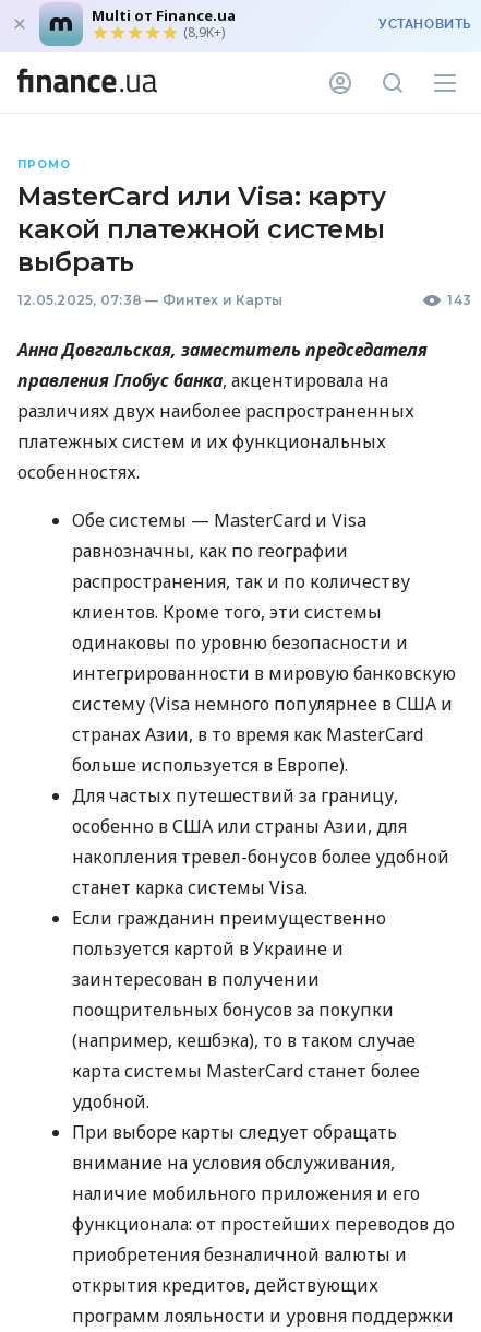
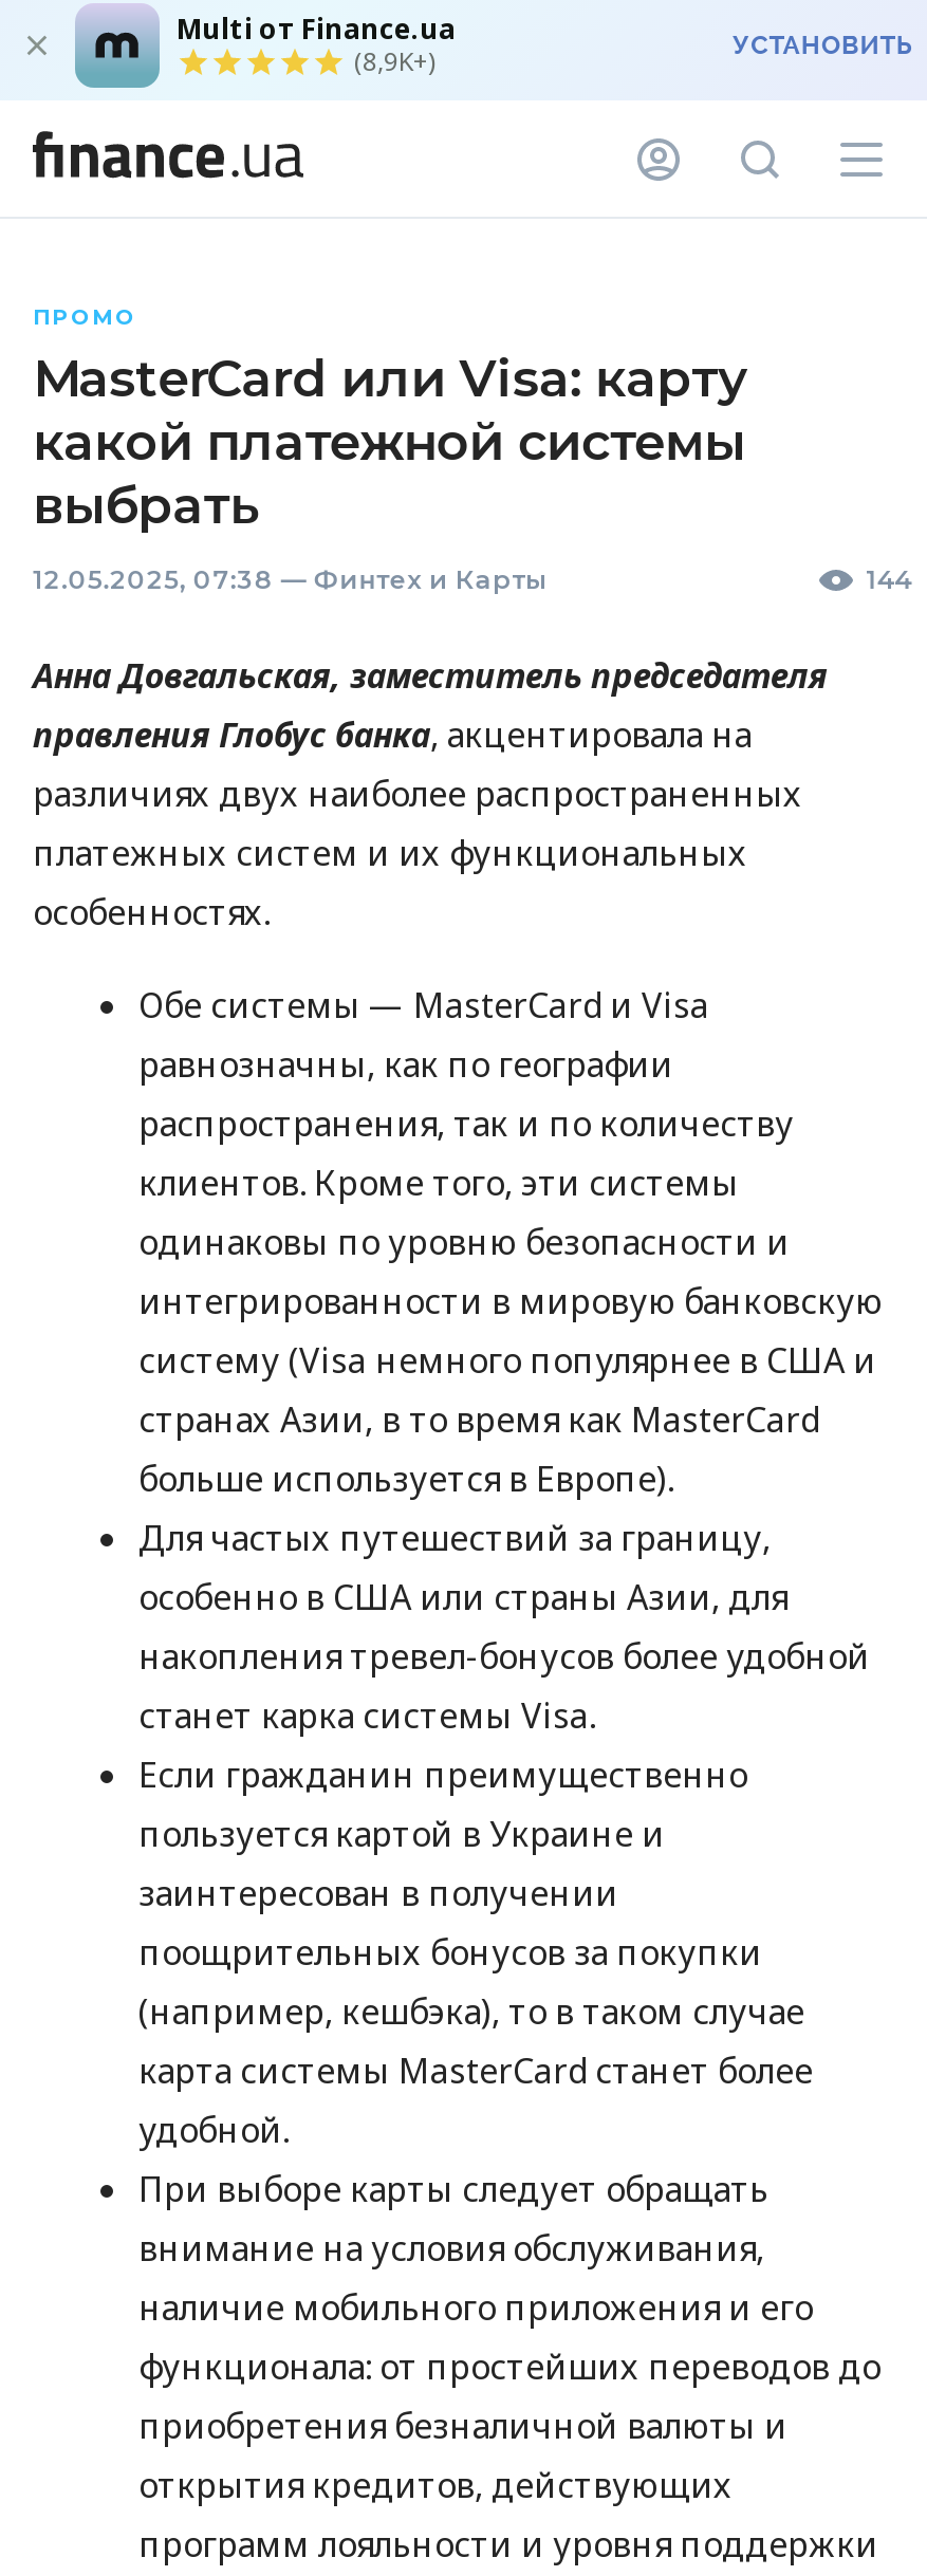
- 143
+ 144
